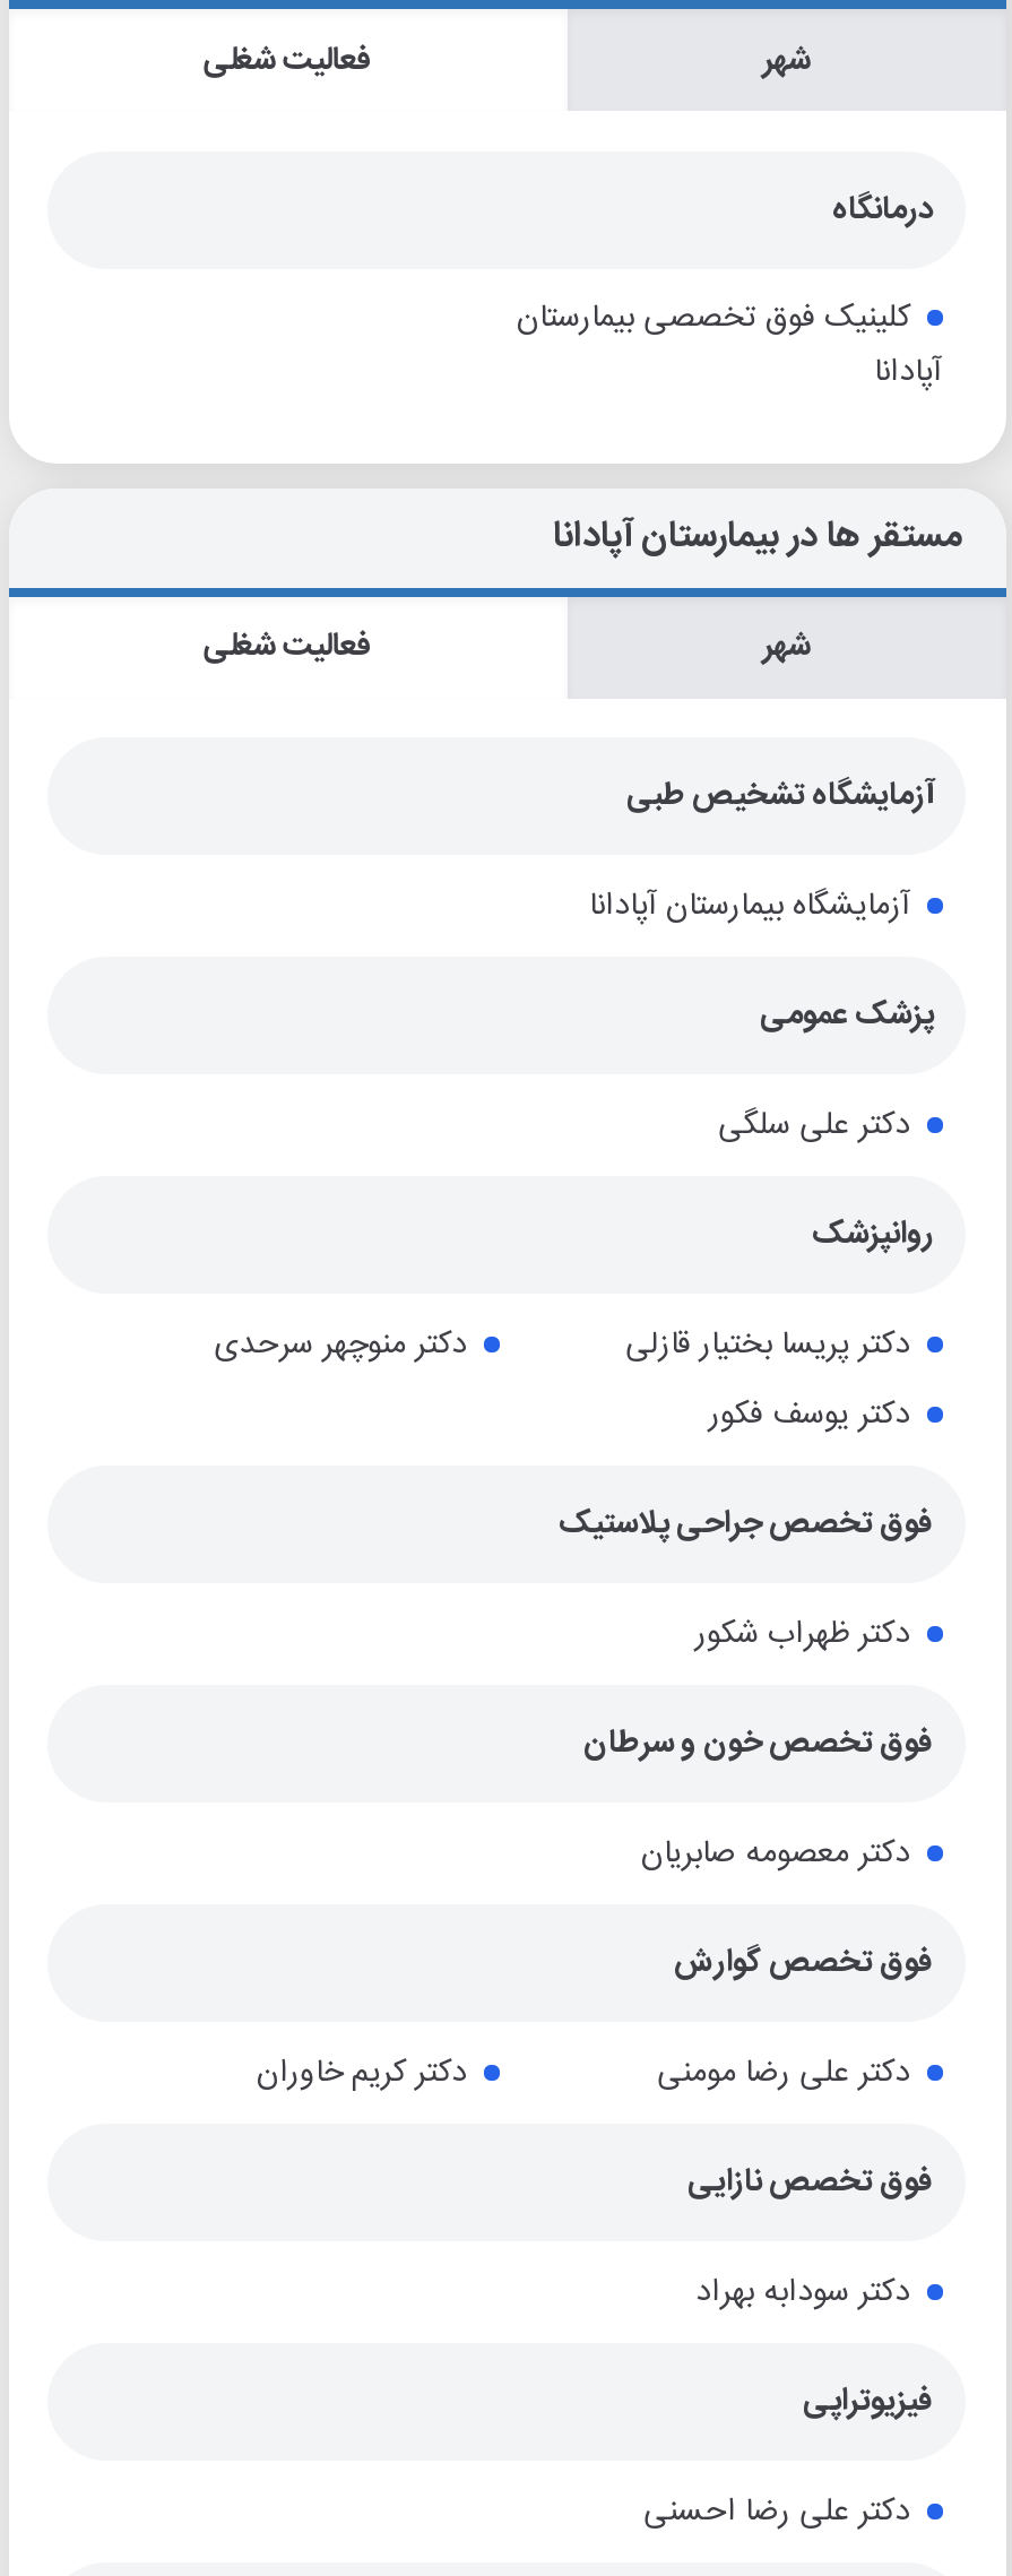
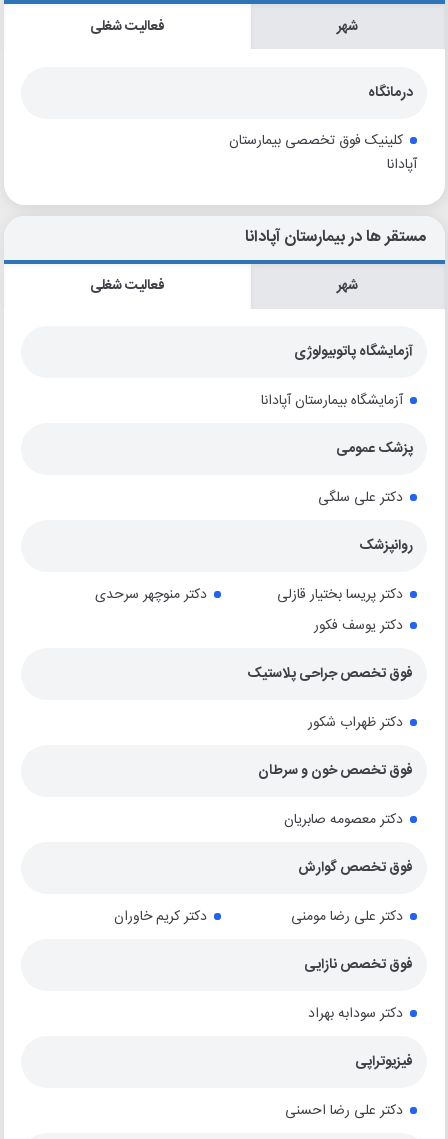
- آزمایشگاه تشخیص طبی
+ آزمایشگاه پاتوبیولوژی
